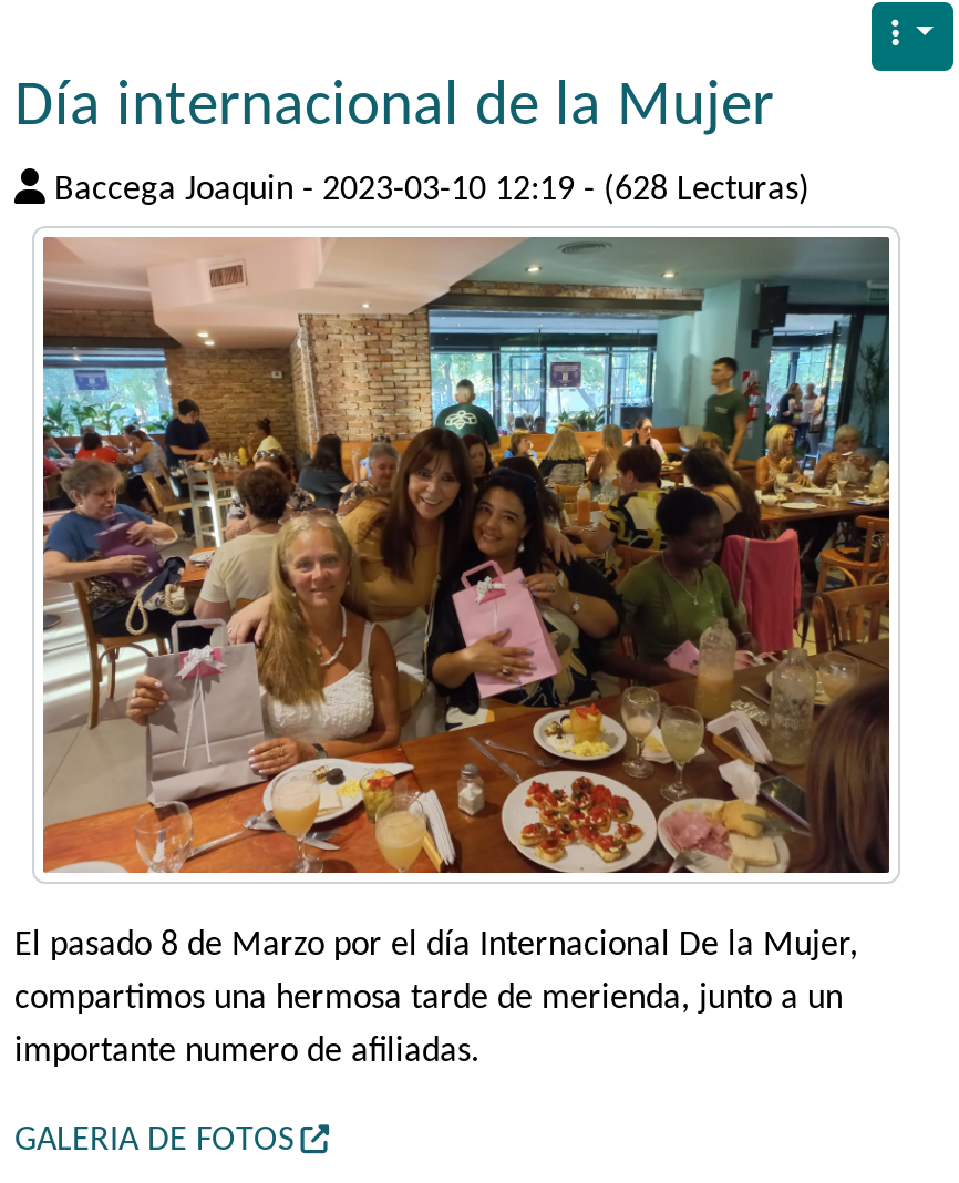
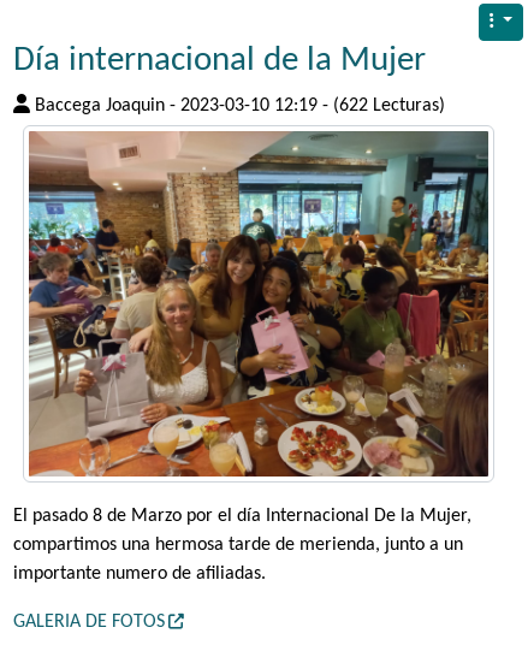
- Baccega Joaquin - 2023-03-10 12:19 - (628 Lecturas)
+ Baccega Joaquin - 2023-03-10 12:19 - (622 Lecturas)
